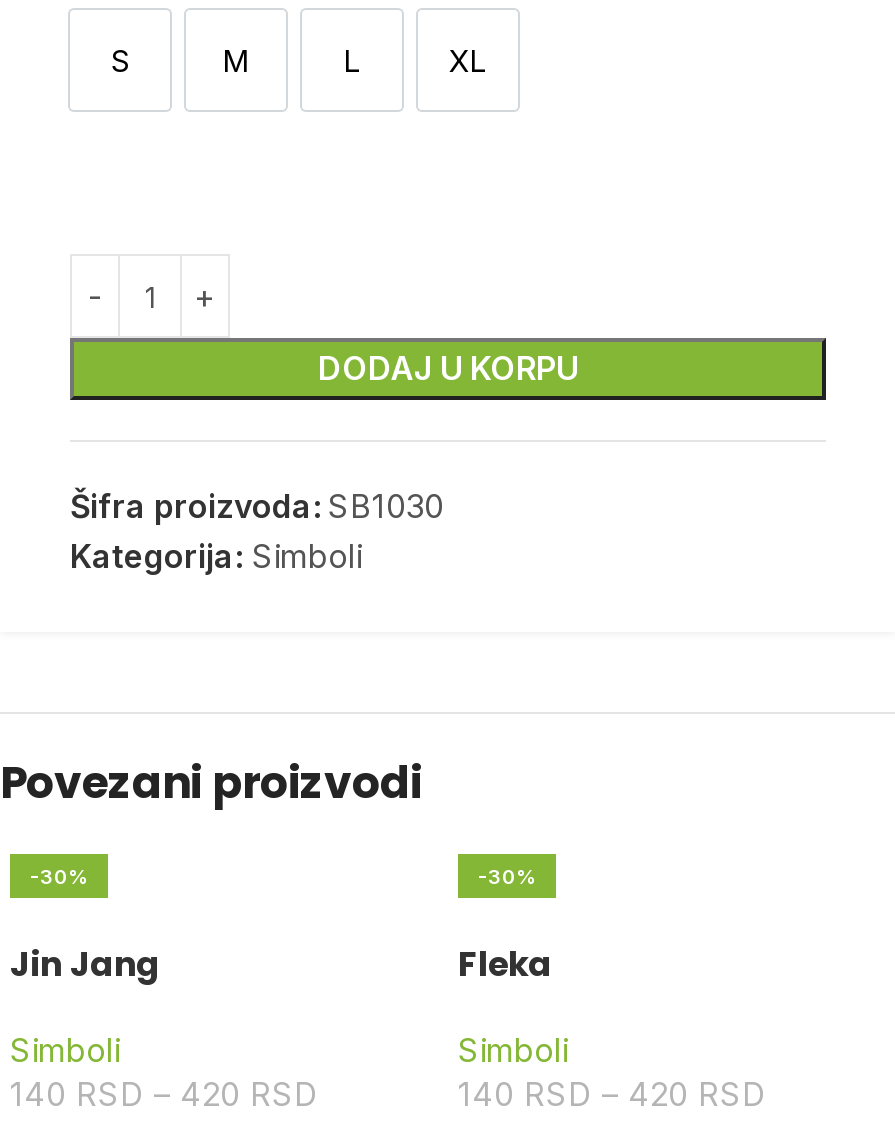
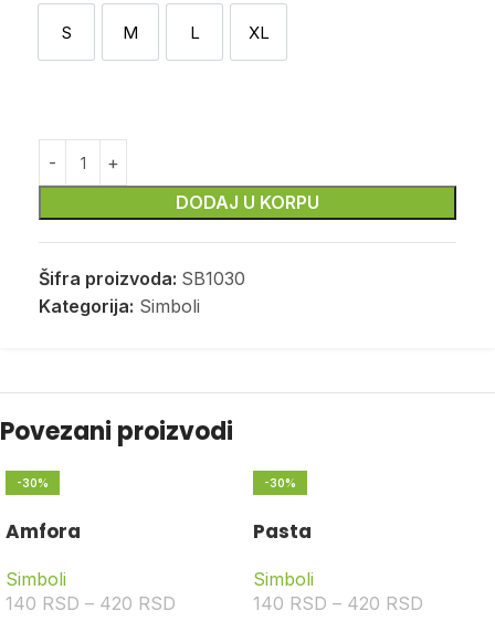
- Jin Jang
+ Amfora

- Fleka
+ Pasta
